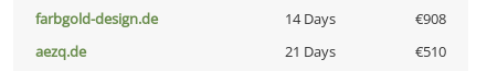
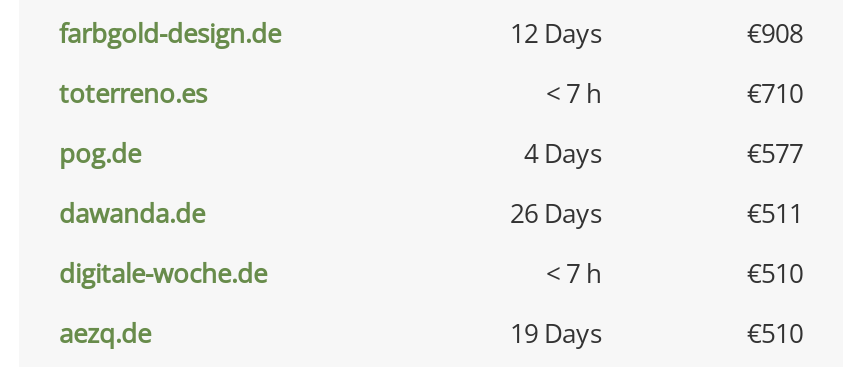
- 14 Days
+ 12 Days

+ toterreno.es
+ < 7 h
+ €710
+ pog.de
+ 4 Days
+ €577
+ dawanda.de
+ 26 Days
+ €511
+ digitale-woche.de
+ < 7 h
+ €510

- 21 Days
+ 19 Days
